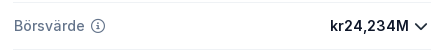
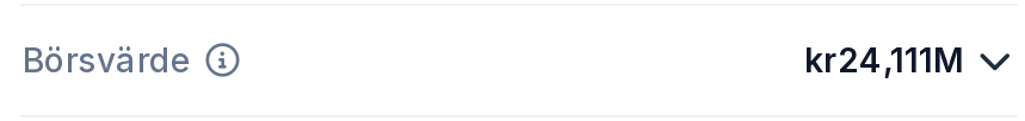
- kr24,234M
+ kr24,111M
